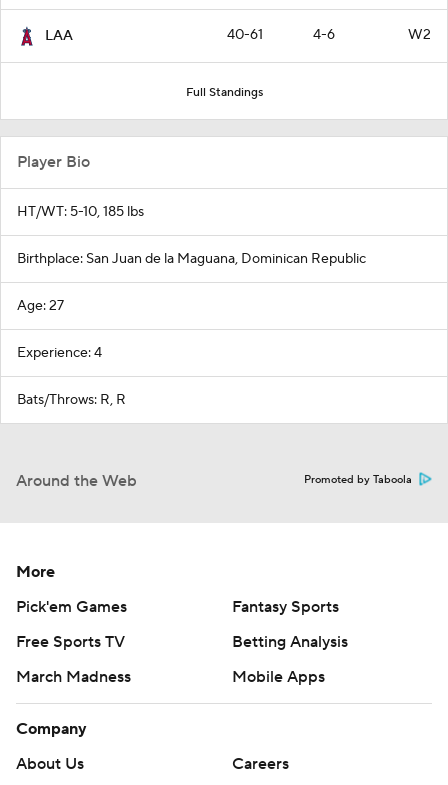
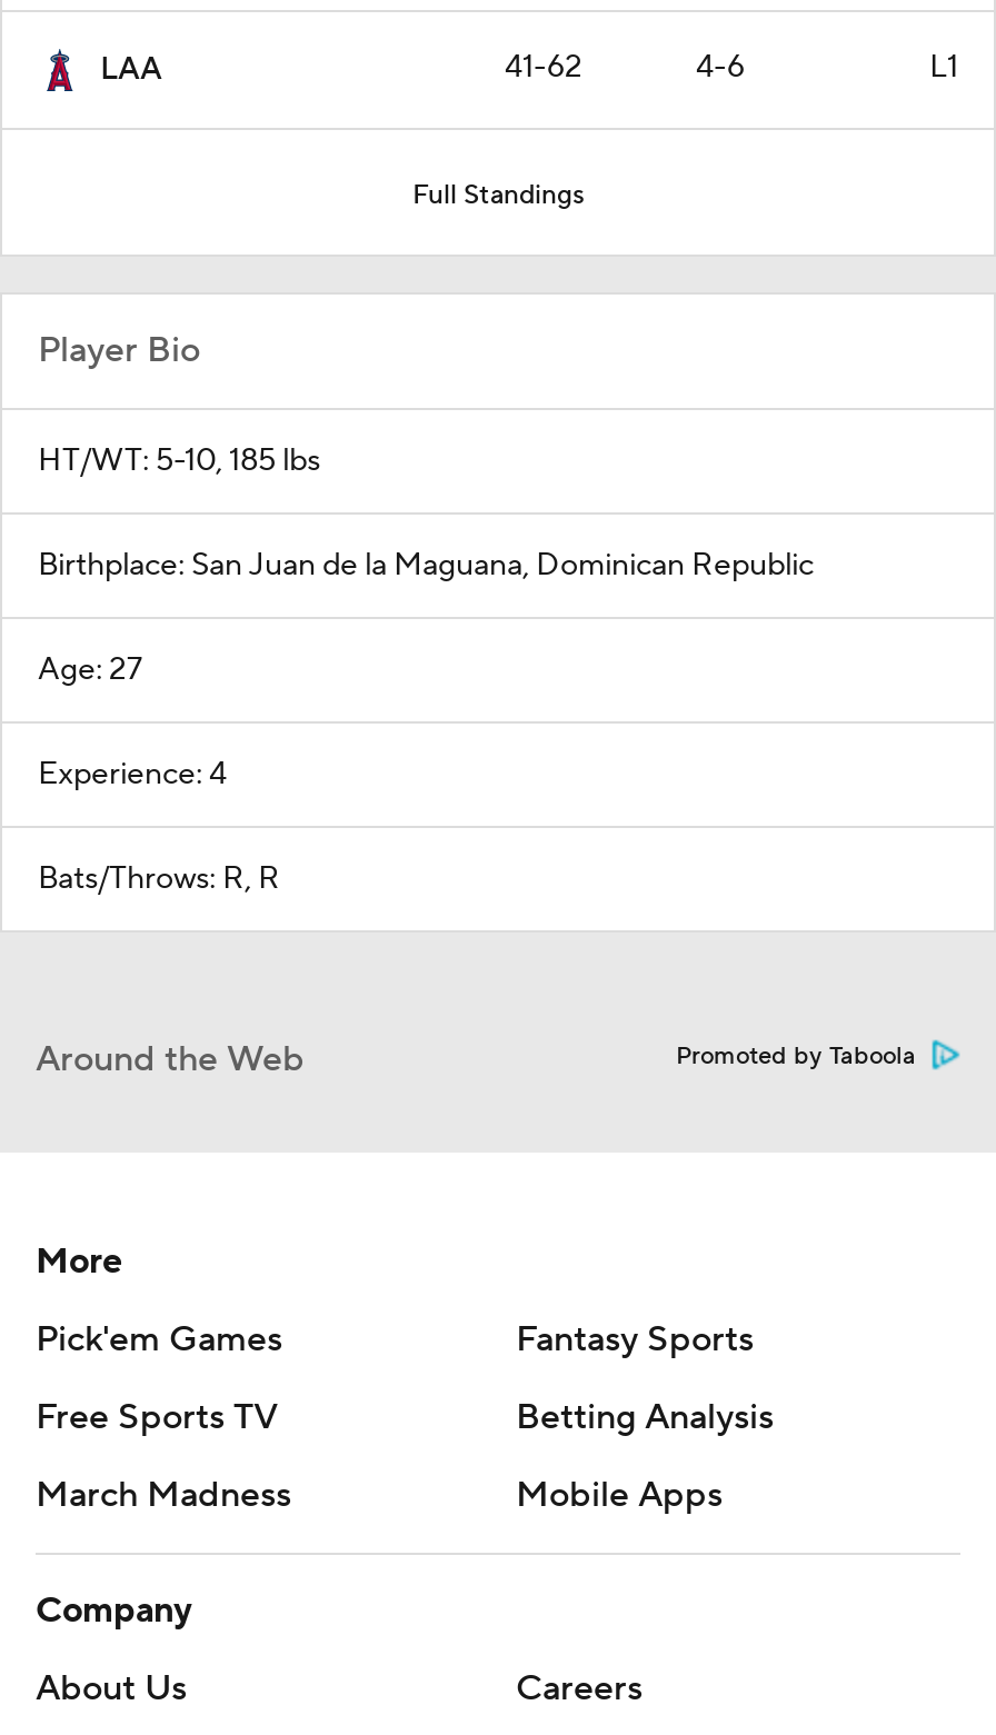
- 40-61
+ 41-62

- W2
+ L1
